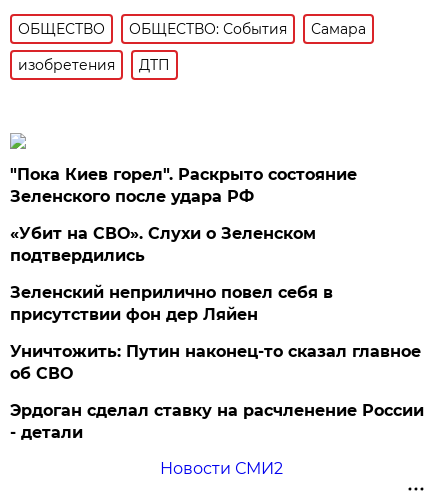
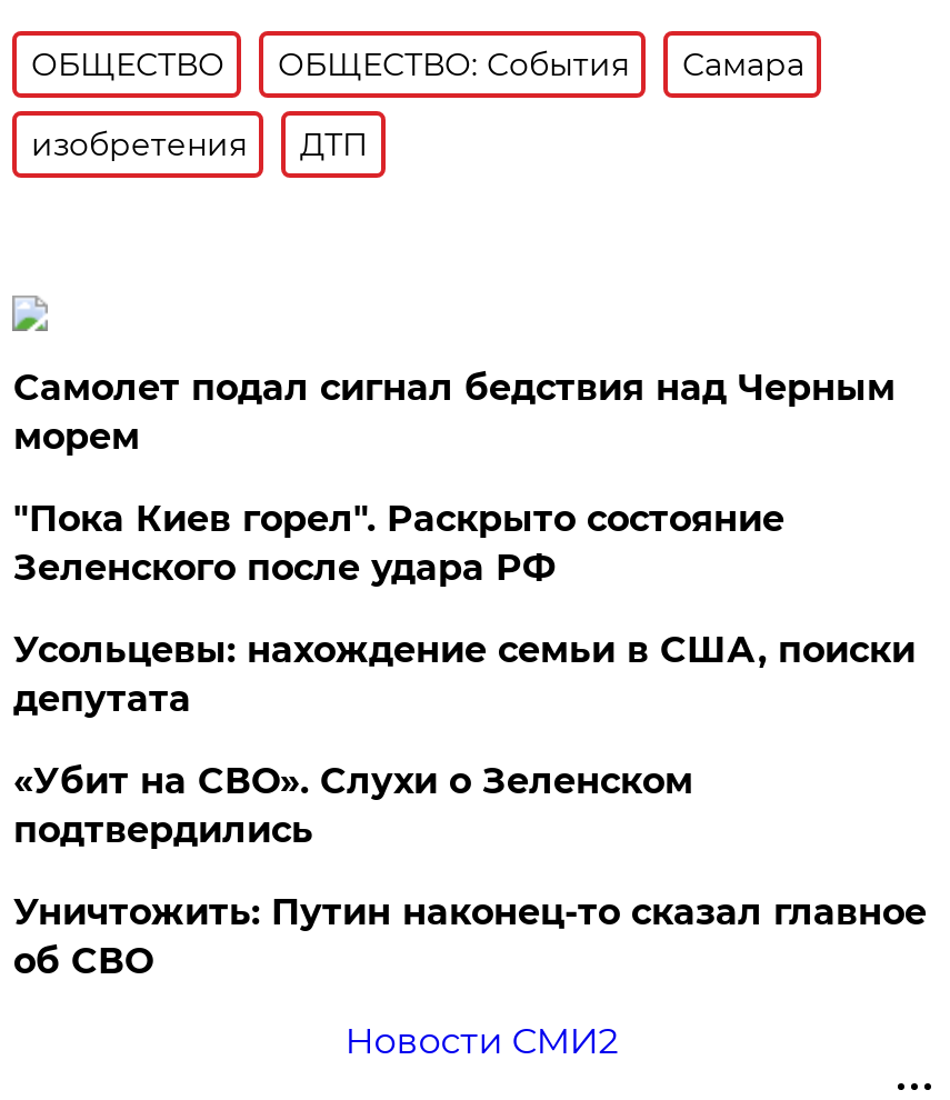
+ Самолет подал сигнал бедствия над Черным
+ морем

moved down: "Пока Киев горел". Раскрыто состояние | Зеленского после удара РФ

+ Усольцевы: нахождение семьи в США, поиски
+ депутата

moved down: «Убит на СВО». Слухи о Зеленском | подтвердились

- Зеленский неприлично повел cебя в
- присутствии фон дер Ляйен

moved down: Уничтожить: Путин наконец-то сказал главное | об СВО

- Эрдоган сделал ставку на расчленение России
- - детали
